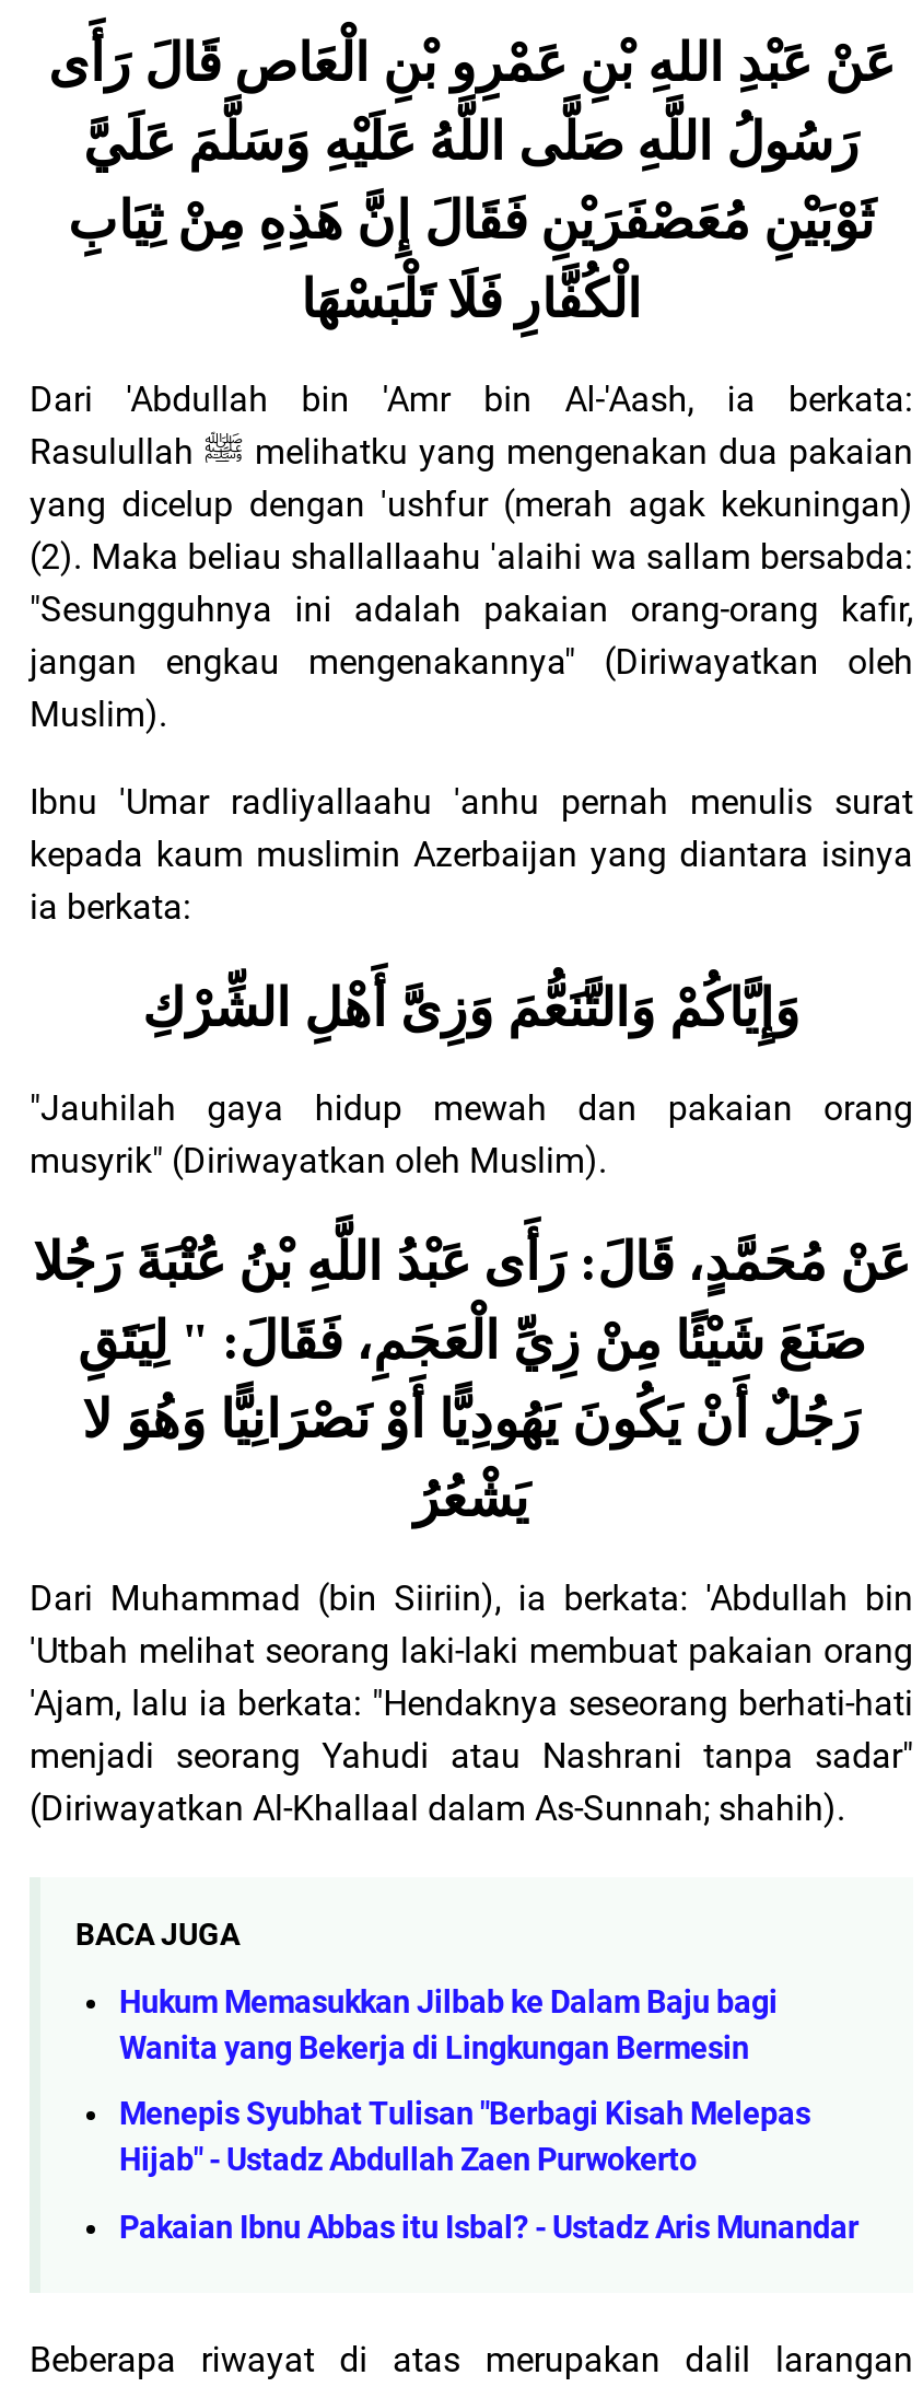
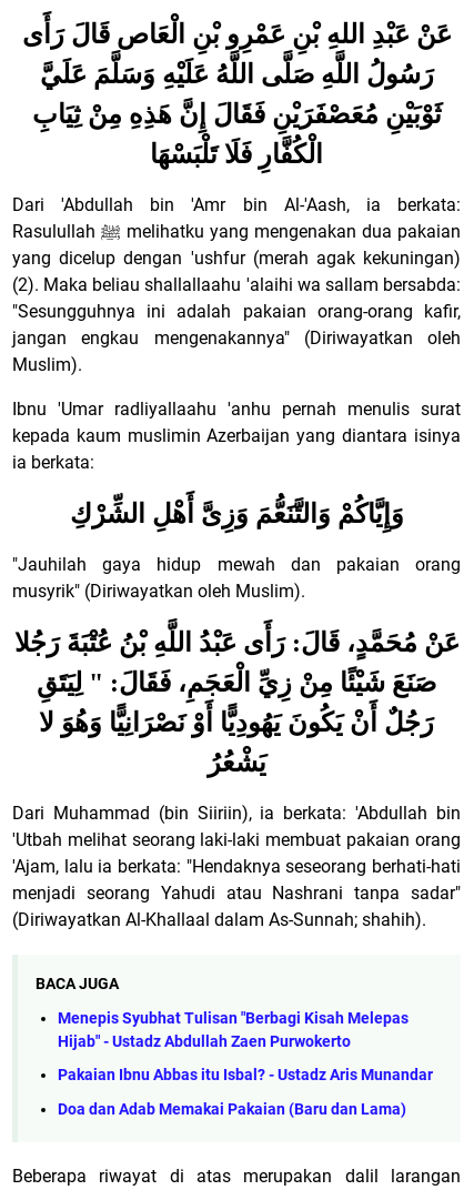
- Hukum Memasukkan Jilbab ke Dalam Baju bagi
- Wanita yang Bekerja di Lingkungan Bermesin

moved up: Menepis Syubhat Tulisan "Berbagi Kisah Melepas | Hijab" - Ustadz Abdullah Zaen Purwokerto | Pakaian Ibnu Abbas itu Isbal? - Ustadz Aris Munandar

+ Doa dan Adab Memakai Pakaian (Baru dan Lama)
